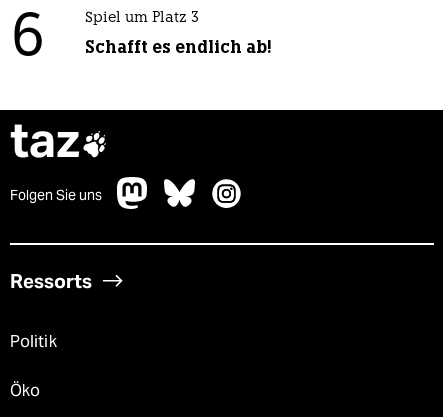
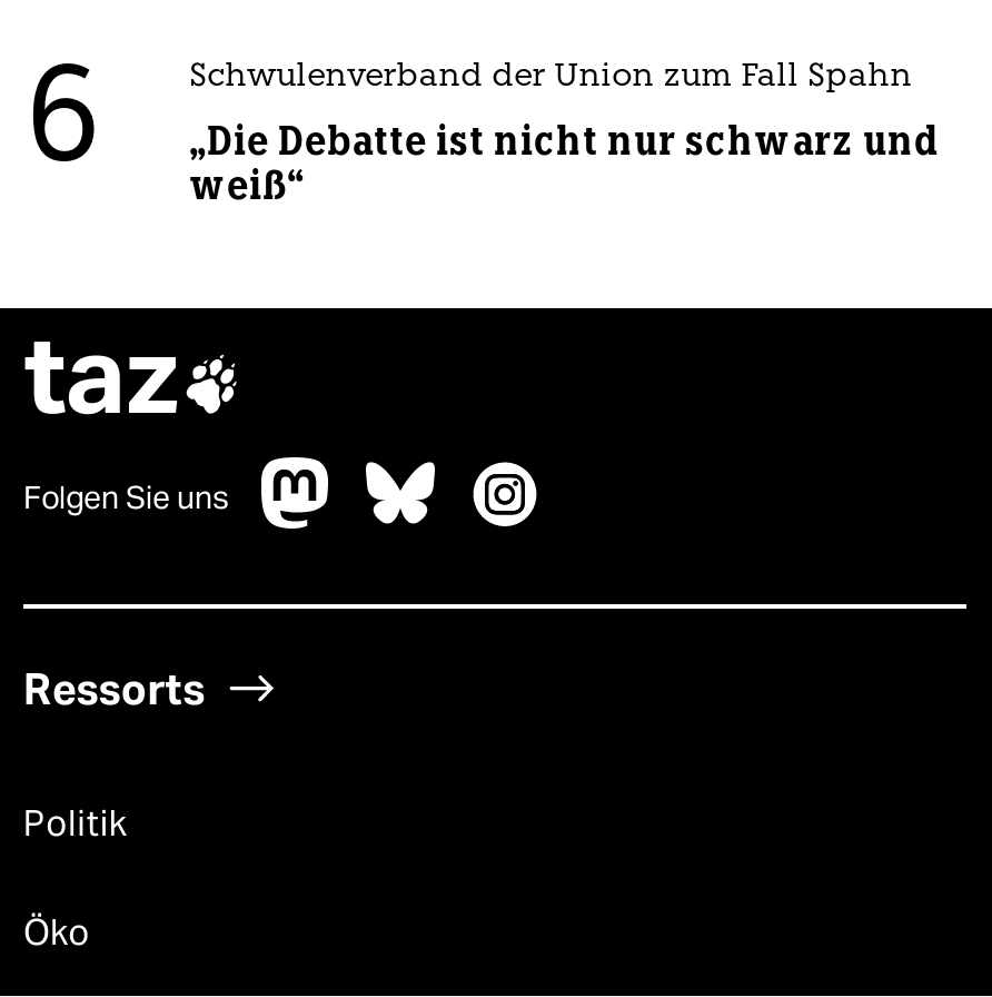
- Spiel um Platz 3
+ Schwulenverband der Union zum Fall Spahn

- Schafft es endlich ab!
+ „Die Debatte ist nicht nur schwarz und
+ weiß“
